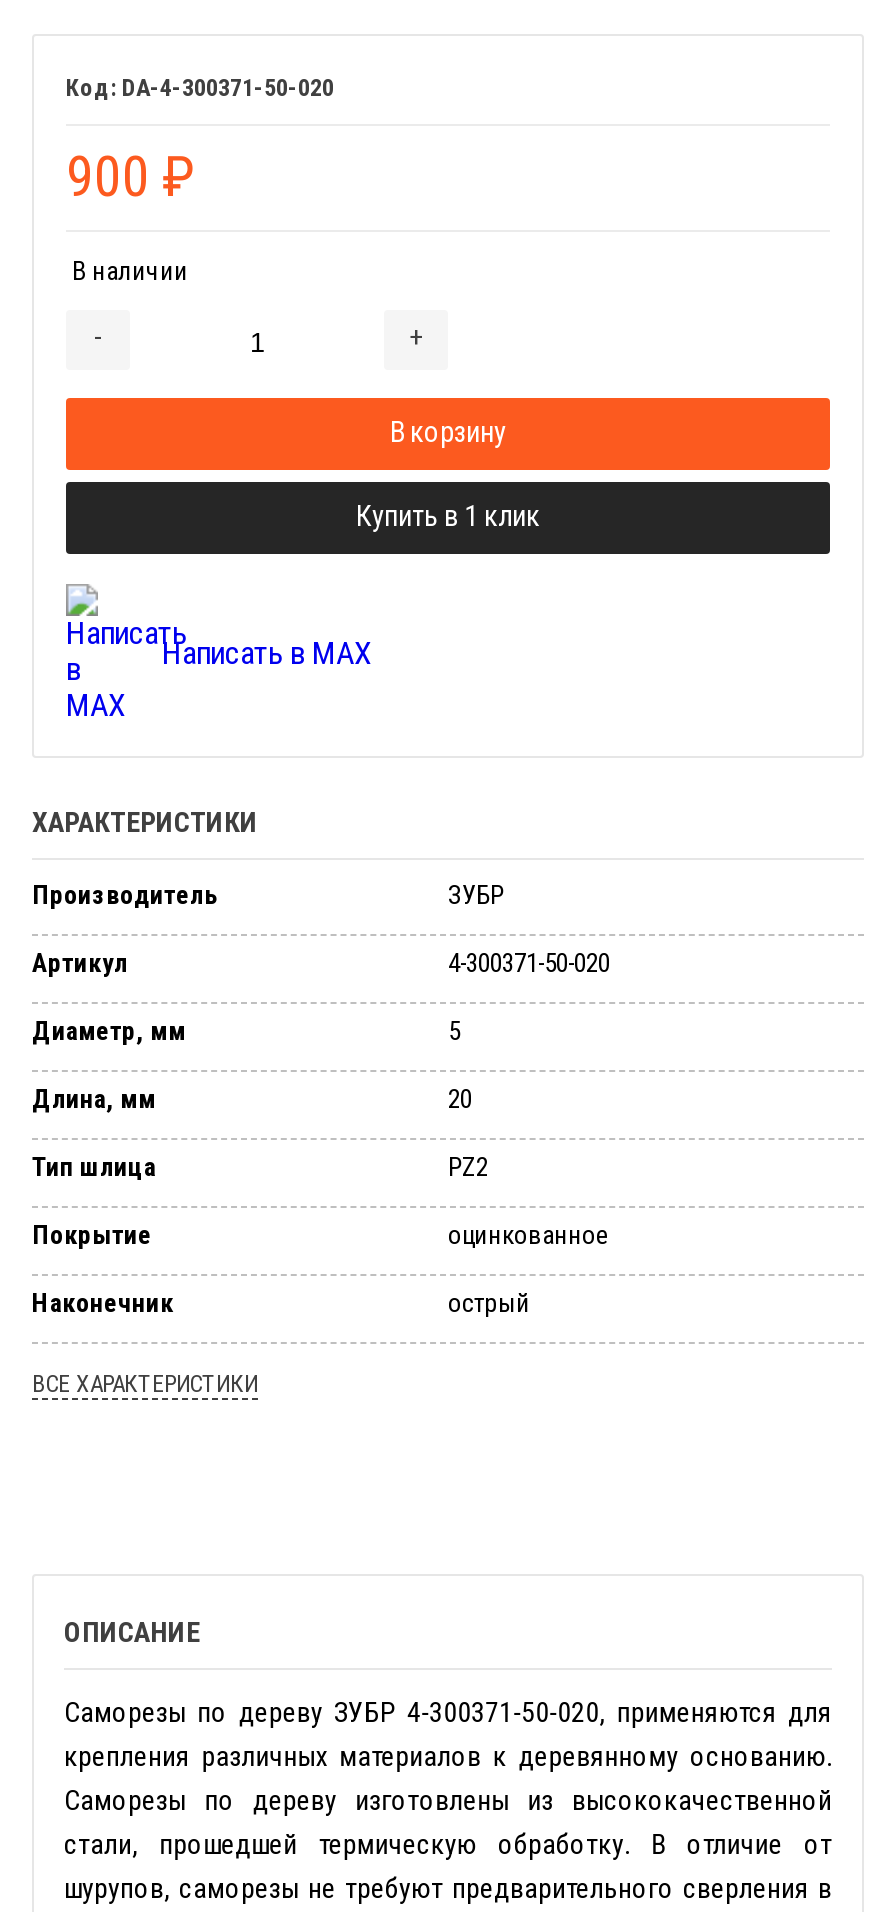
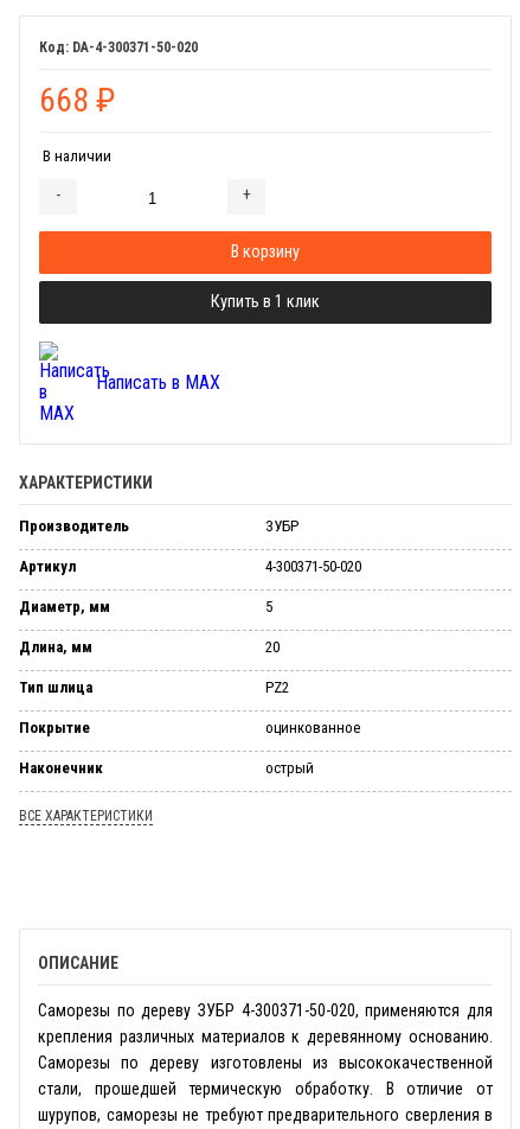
- 900 ₽
+ 668 ₽
